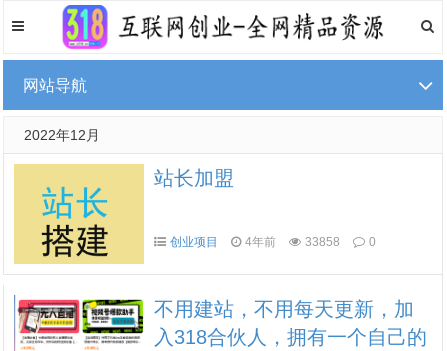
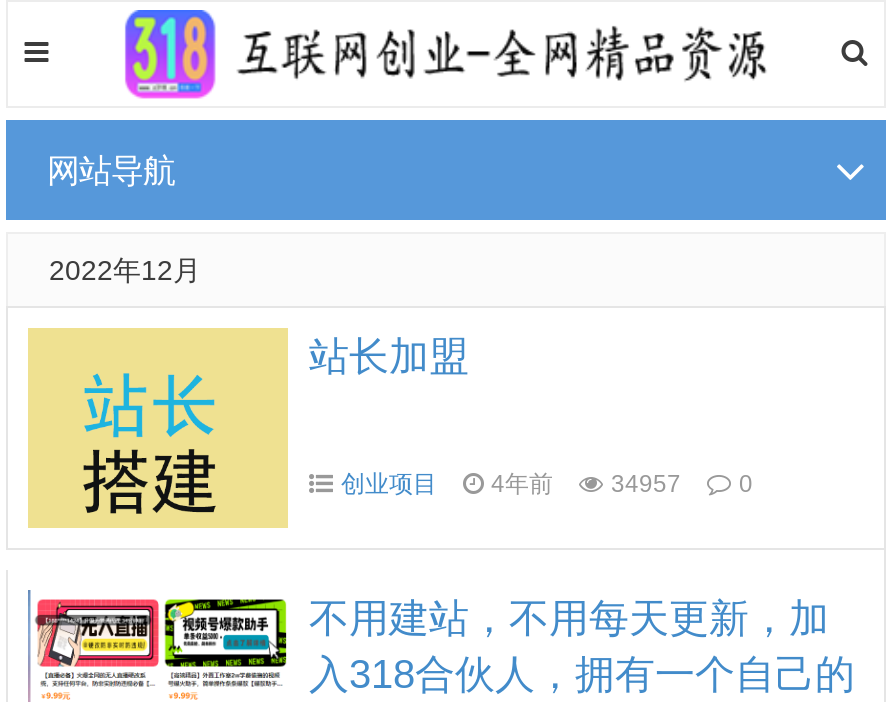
- 33858
+ 34957
